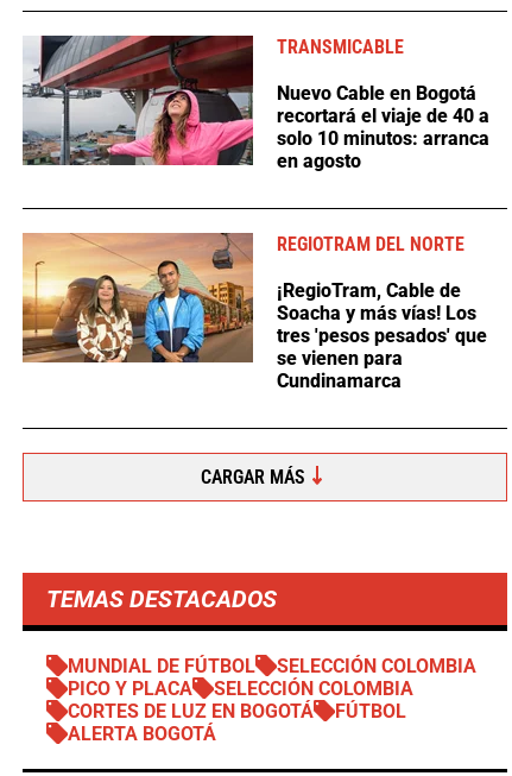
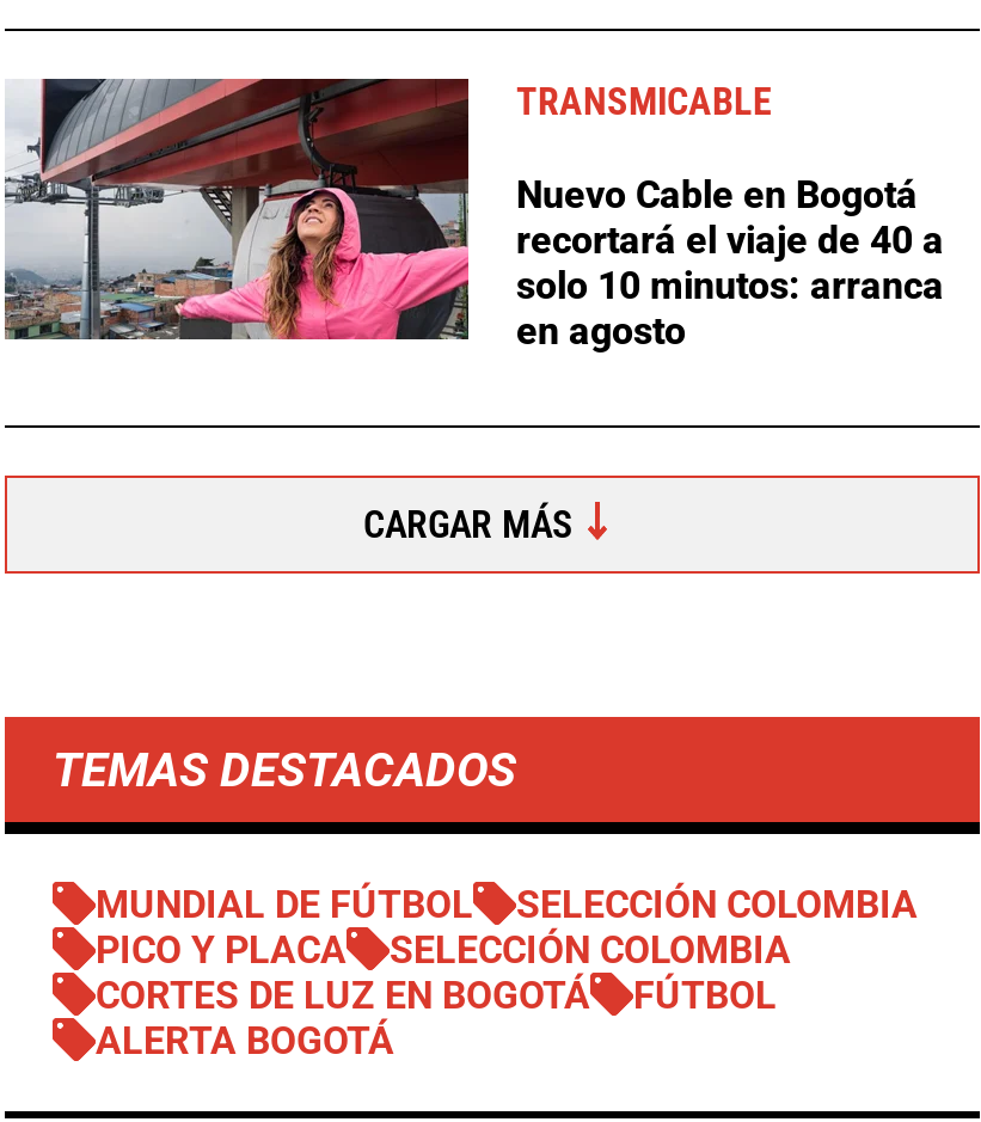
- [image]
- REGIOTRAM DEL NORTE
- ¡RegioTram, Cable de
- Soacha y más vías! Los
- tres 'pesos pesados' que
- se vienen para
- Cundinamarca
